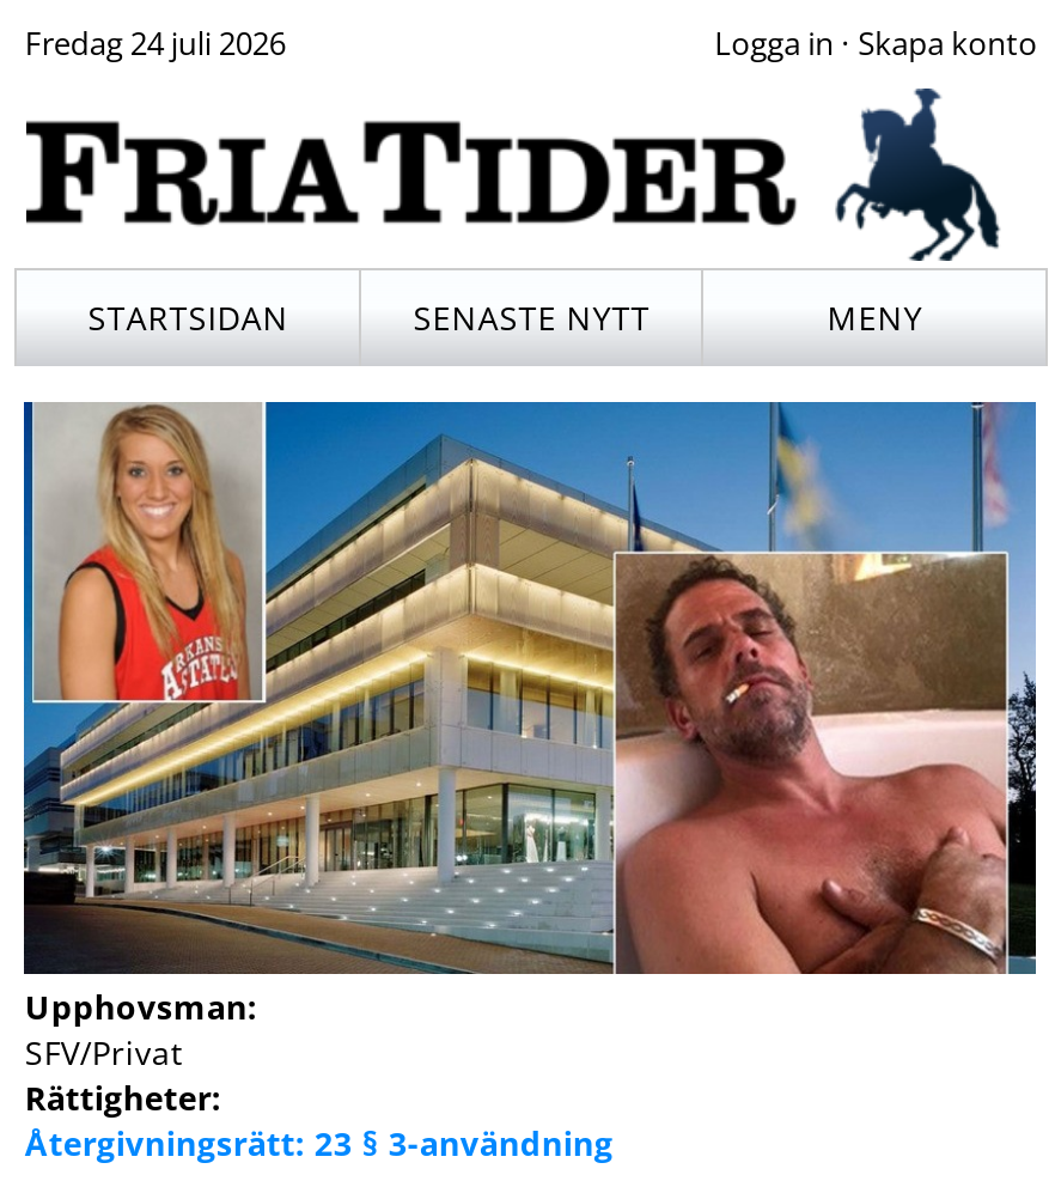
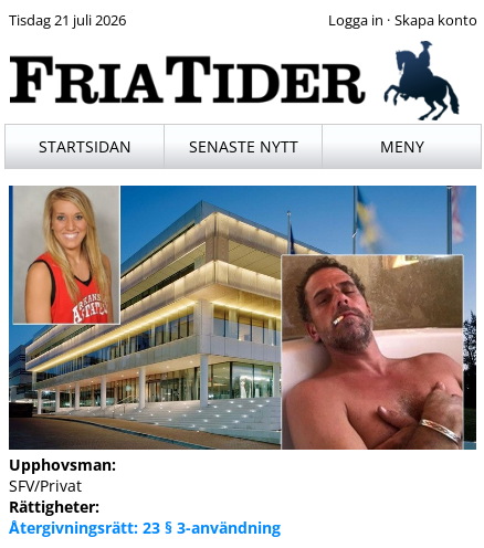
- Fredag 24 juli 2026
+ Tisdag 21 juli 2026
